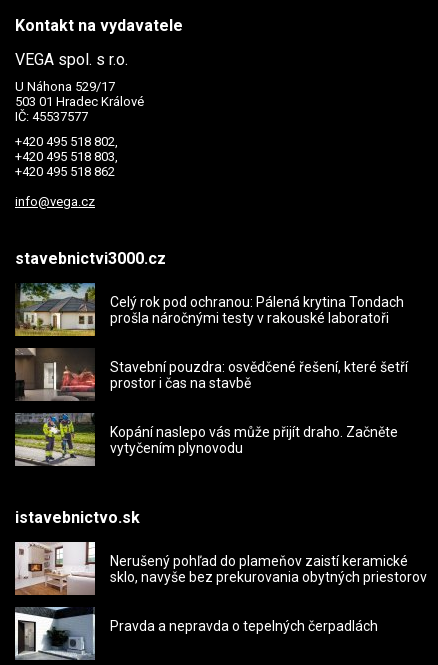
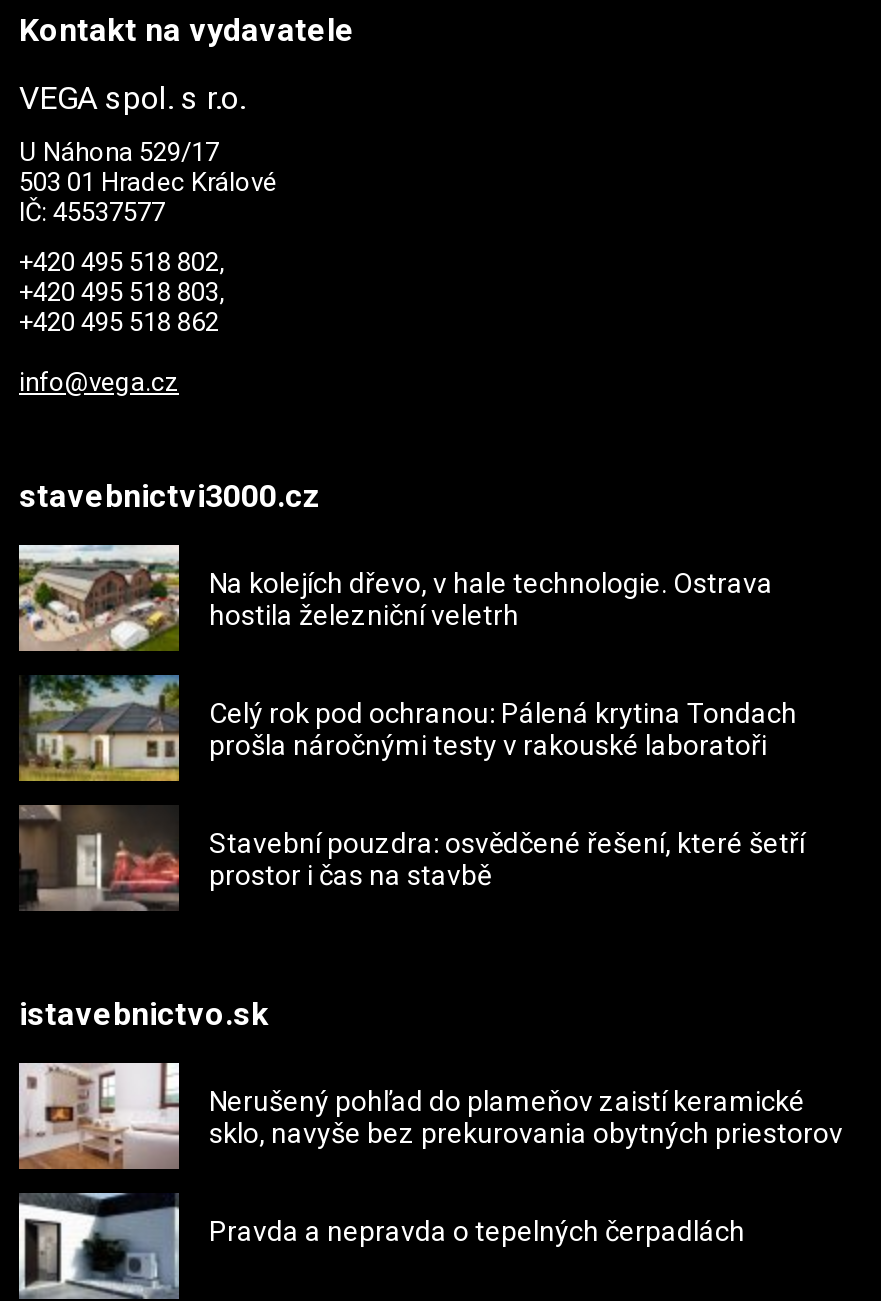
+ [image]
+ Na kolejích dřevo, v hale technologie. Ostrava
+ hostila železniční veletrh

moved down: [image] | Celý rok pod ochranou: Pálená krytina Tondach | prošla náročnými testy v rakouské laboratoři | Stavební pouzdra: osvědčené řešení, které šetří | prostor i čas na stavbě

- [image]
- Kopání naslepo vás může přijít draho. Začněte
- vytyčením plynovodu
